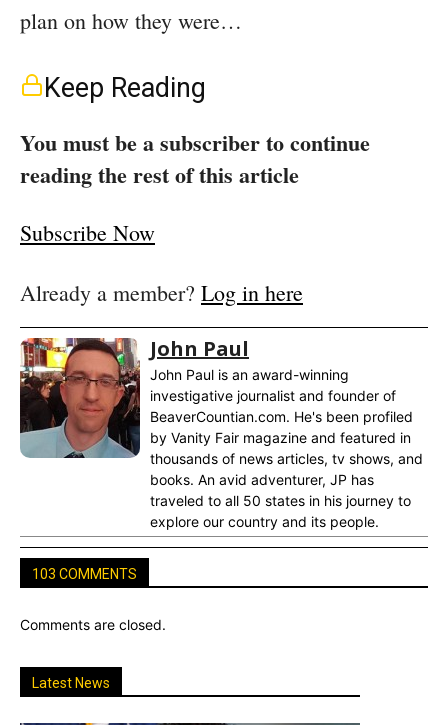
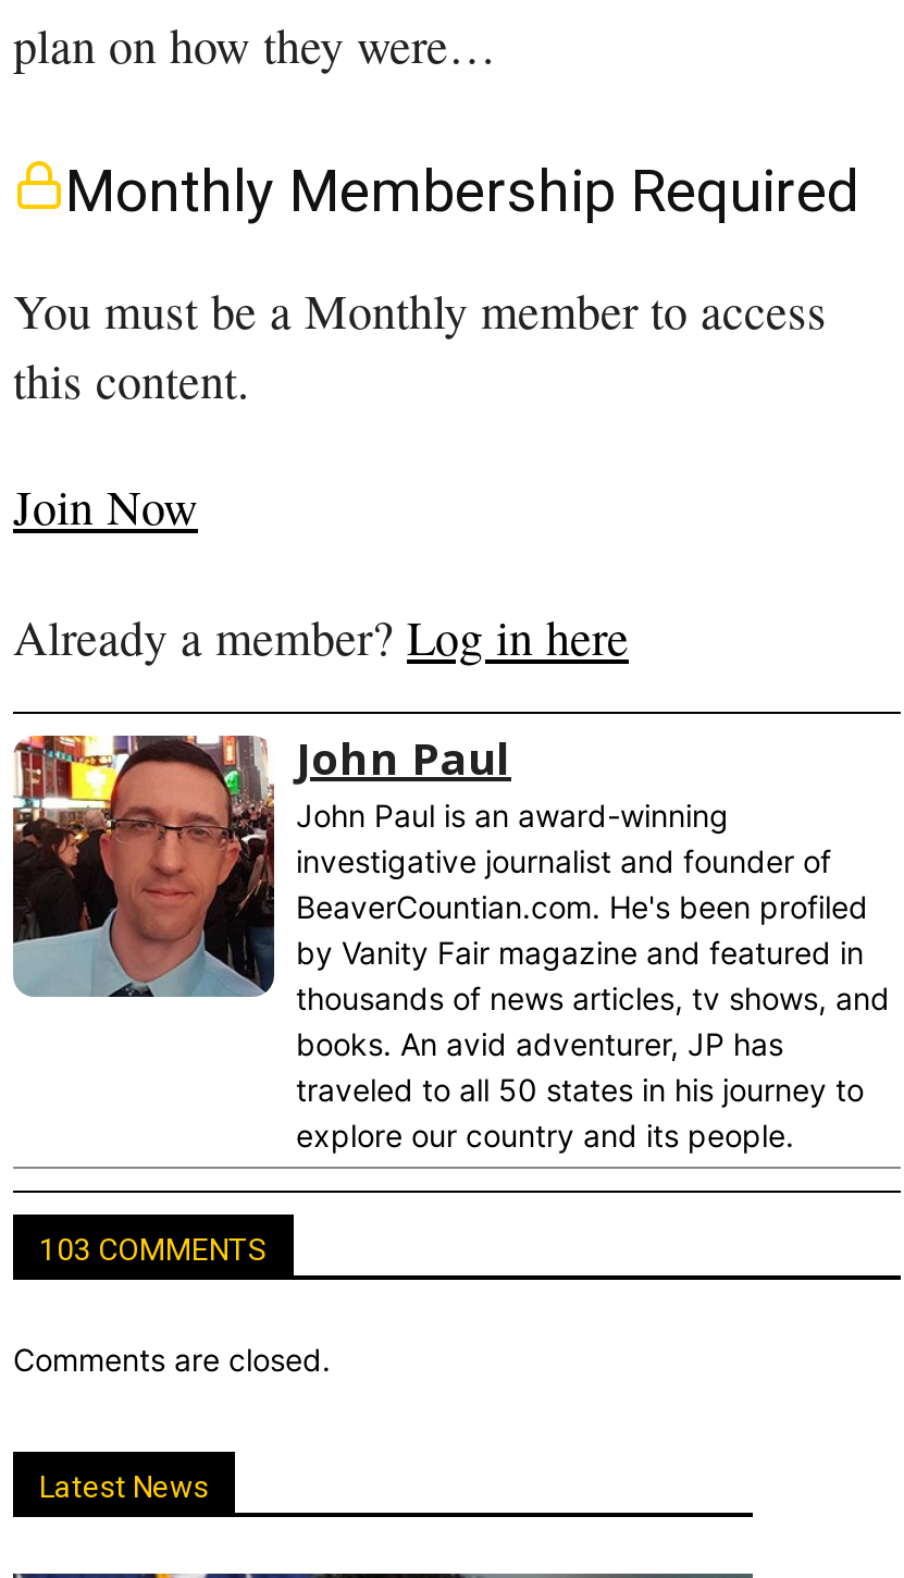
- Keep Reading
+ Monthly Membership Required

- You must be a subscriber to continue
- reading the rest of this article
+ You must be a Monthly member to access
+ this content.

- Subscribe Now
+ Join Now
